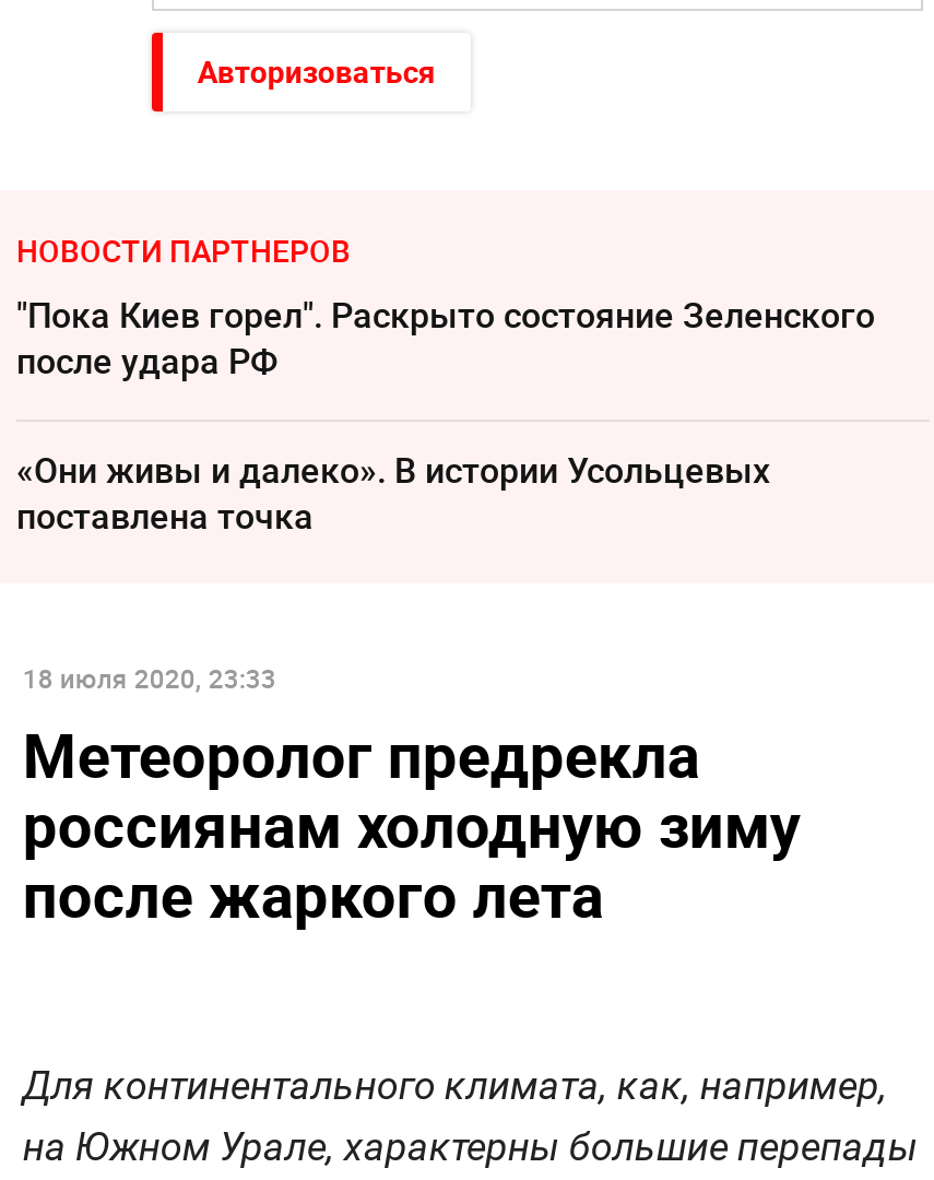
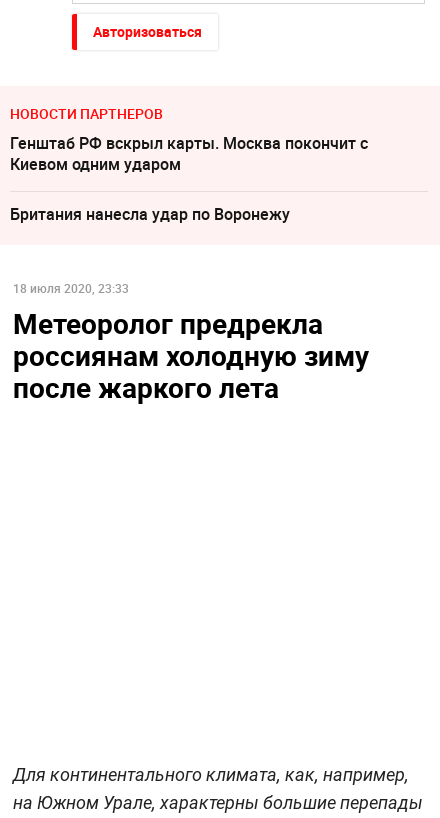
- "Пока Киев горел". Раскрыто состояние Зеленского
- после удара РФ
+ Генштаб РФ вскрыл карты. Москва покончит с
+ Киевом одним ударом

- «Они живы и далеко». В истории Усольцевых
- поставлена точка
+ Британия нанесла удар по Воронежу

moved up: 18 июля 2020, 23:33 | Метеоролог предрекла | россиянам холодную зиму | после жаркого лета
